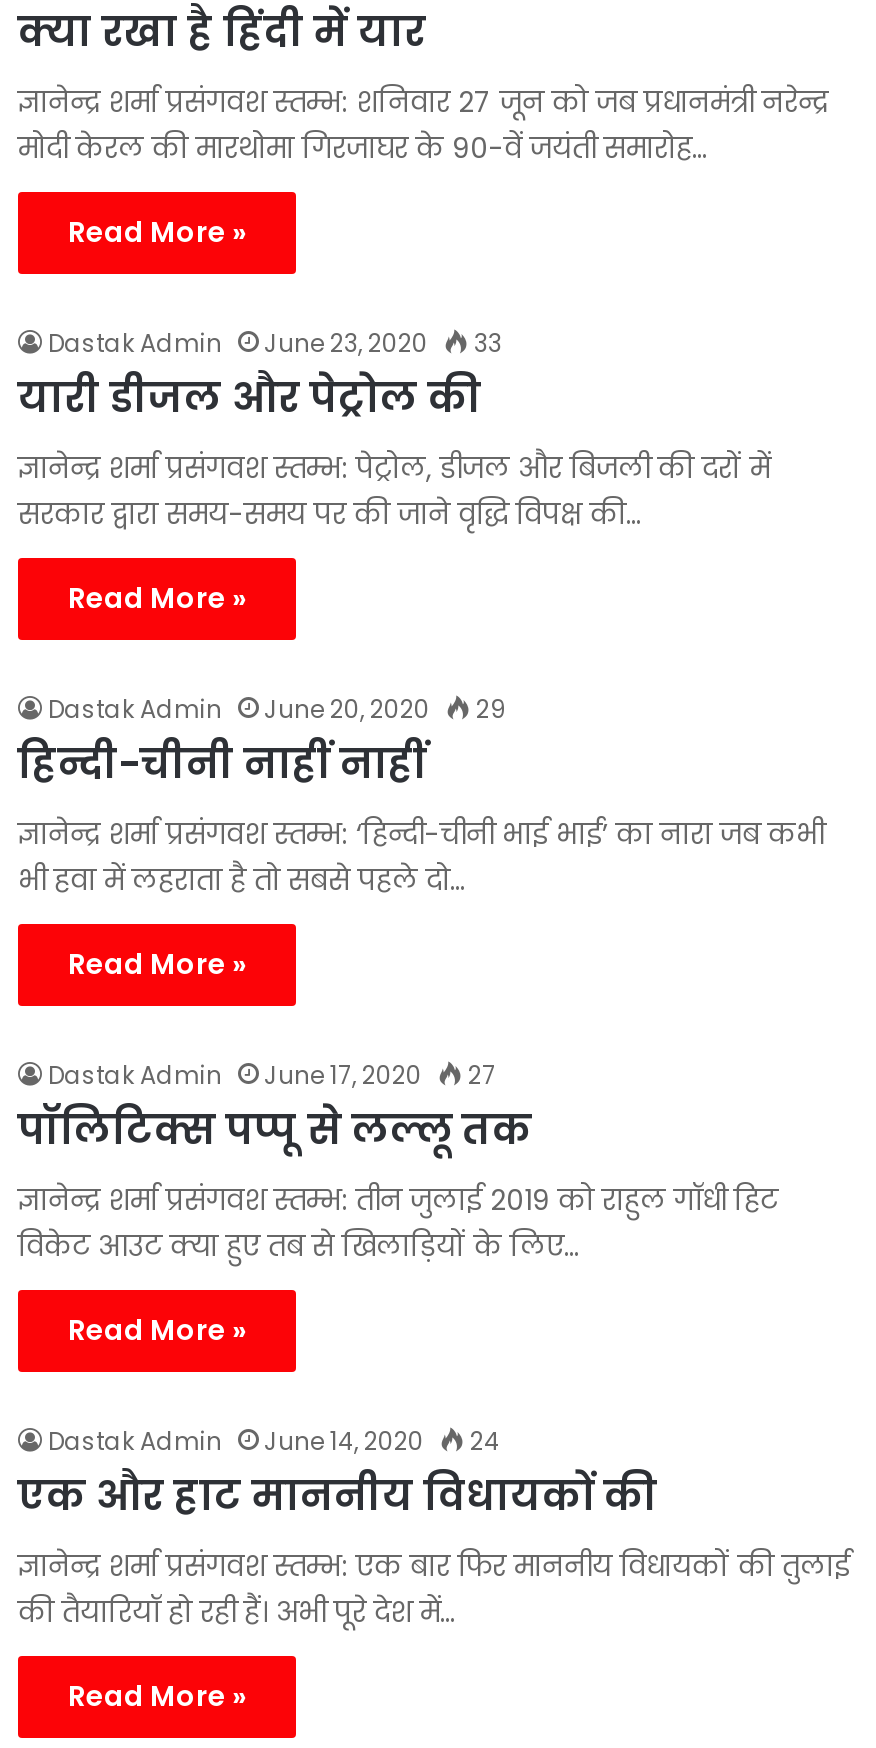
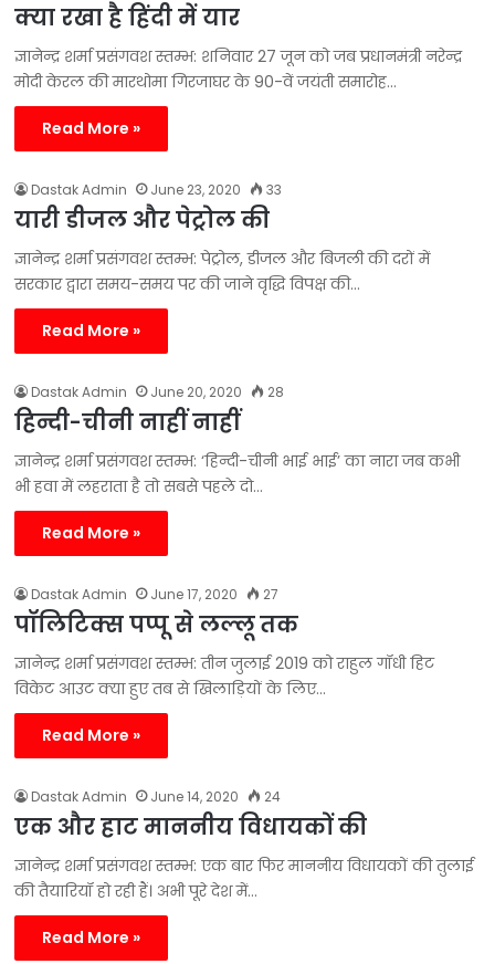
- Dastak Admin June 20, 2020 29
+ Dastak Admin June 20, 2020 28
